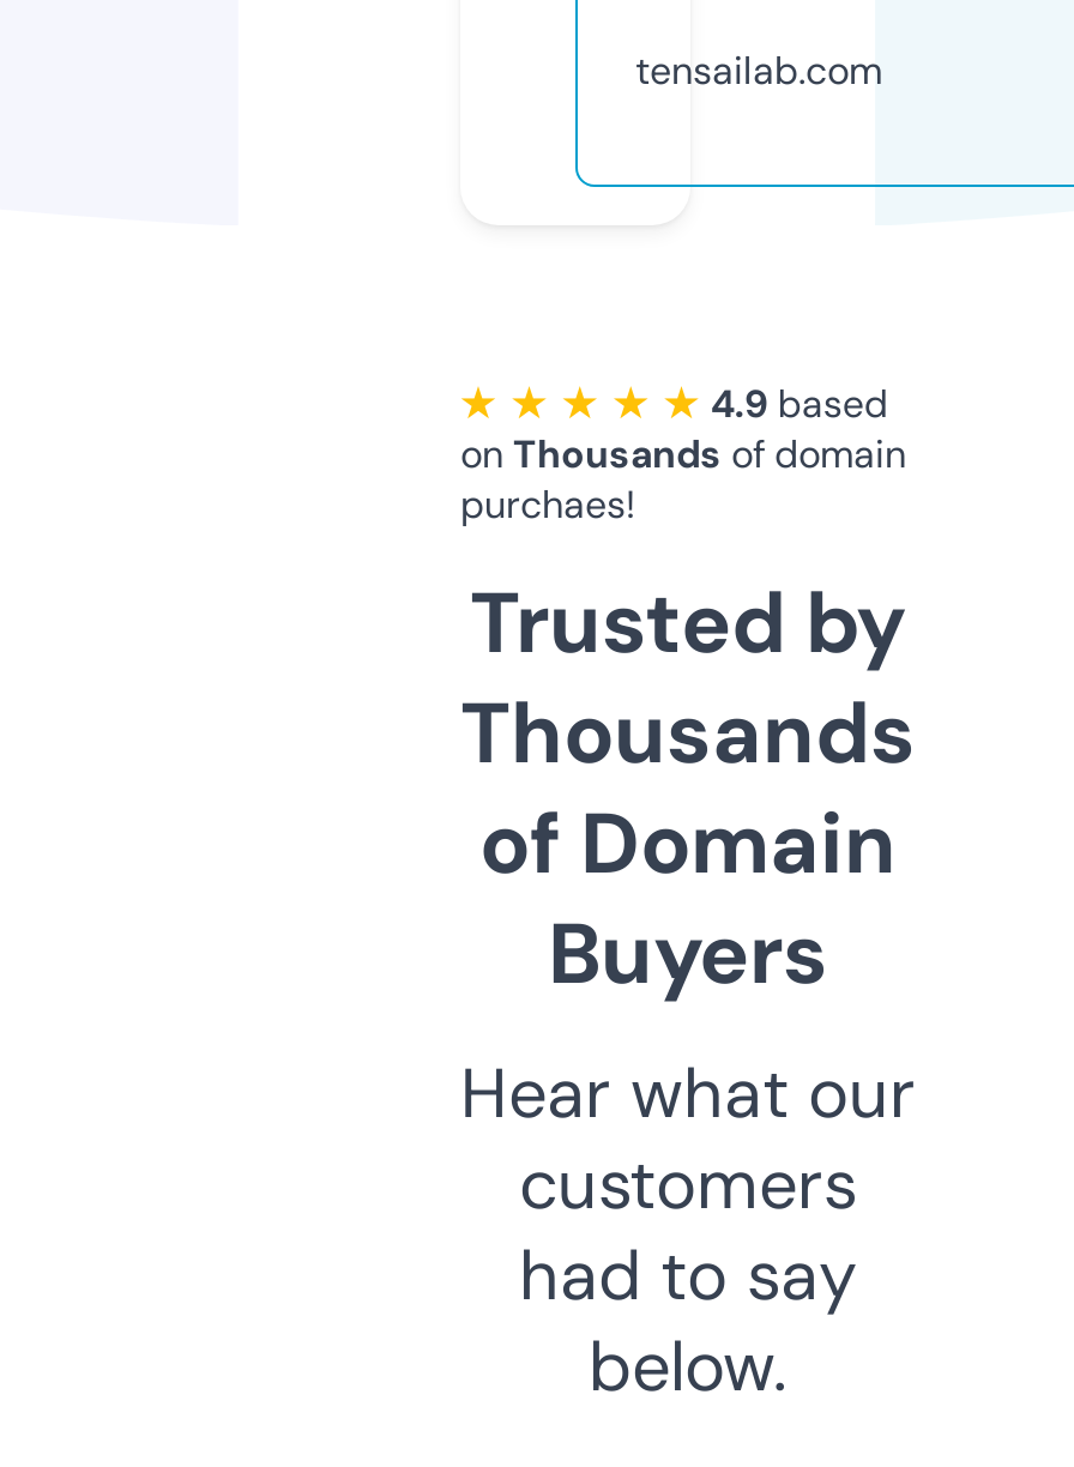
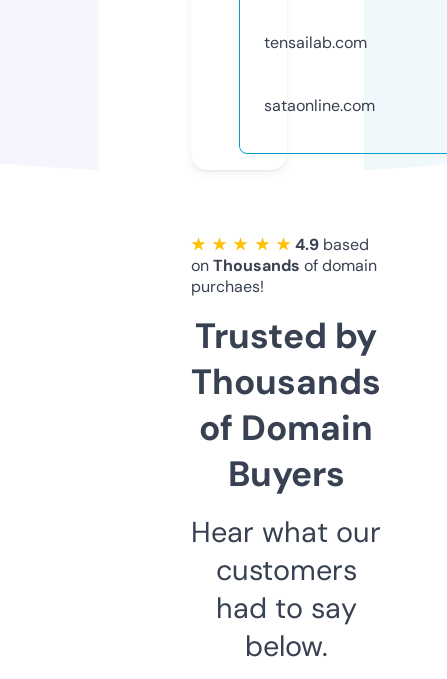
+ sataonline.com
